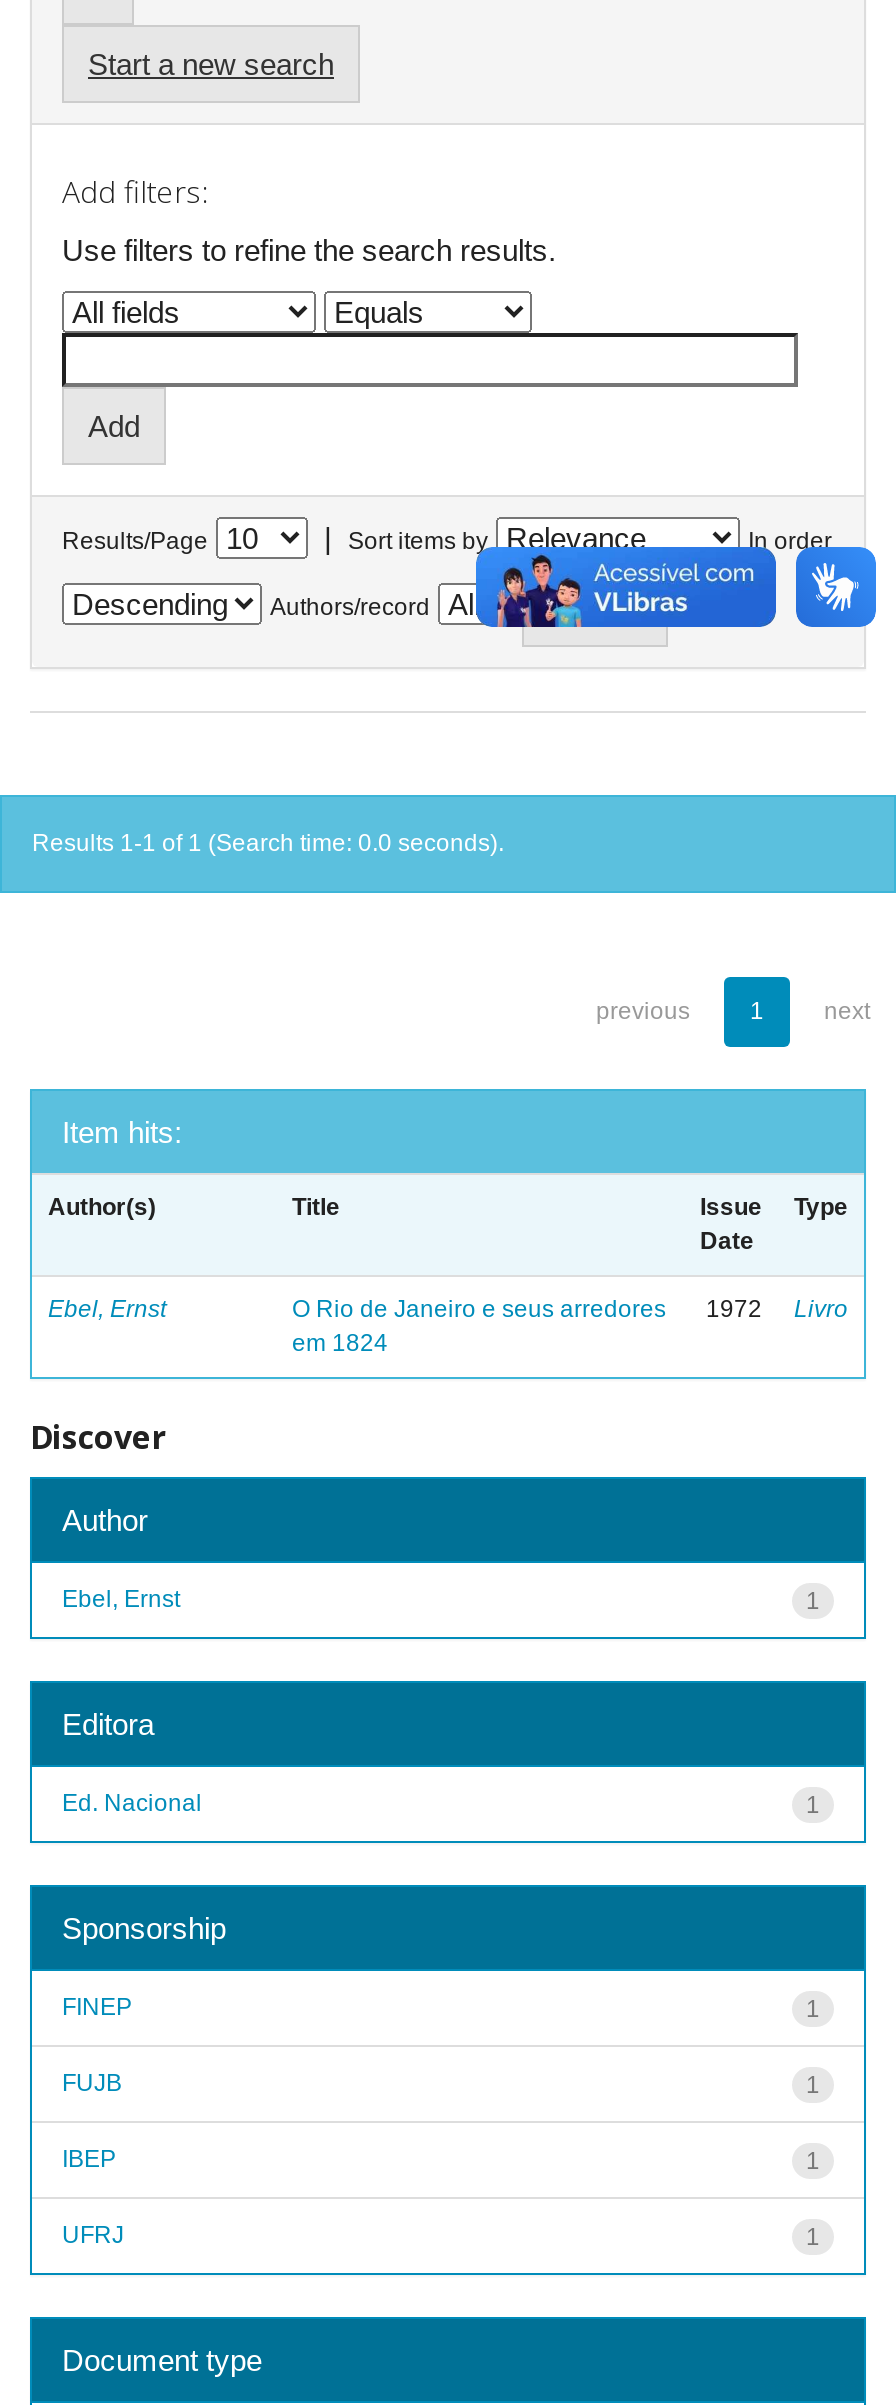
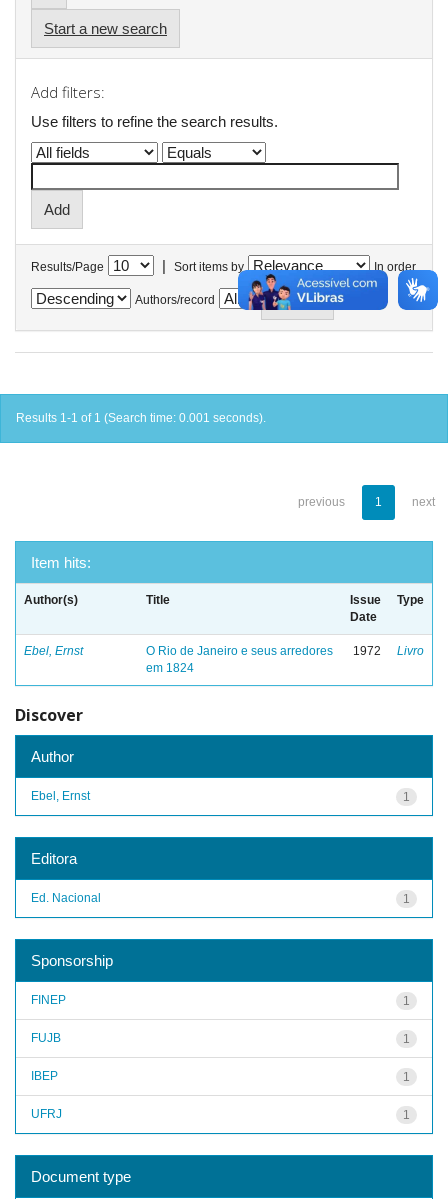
- Results 1-1 of 1 (Search time: 0.0 seconds).
+ Results 1-1 of 1 (Search time: 0.001 seconds).
